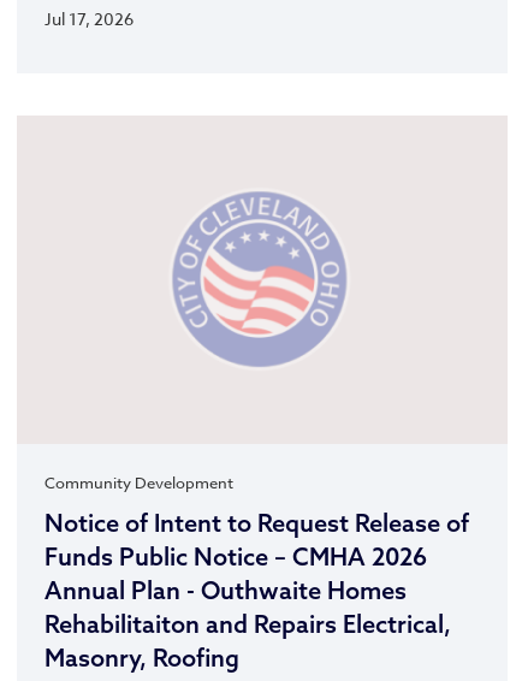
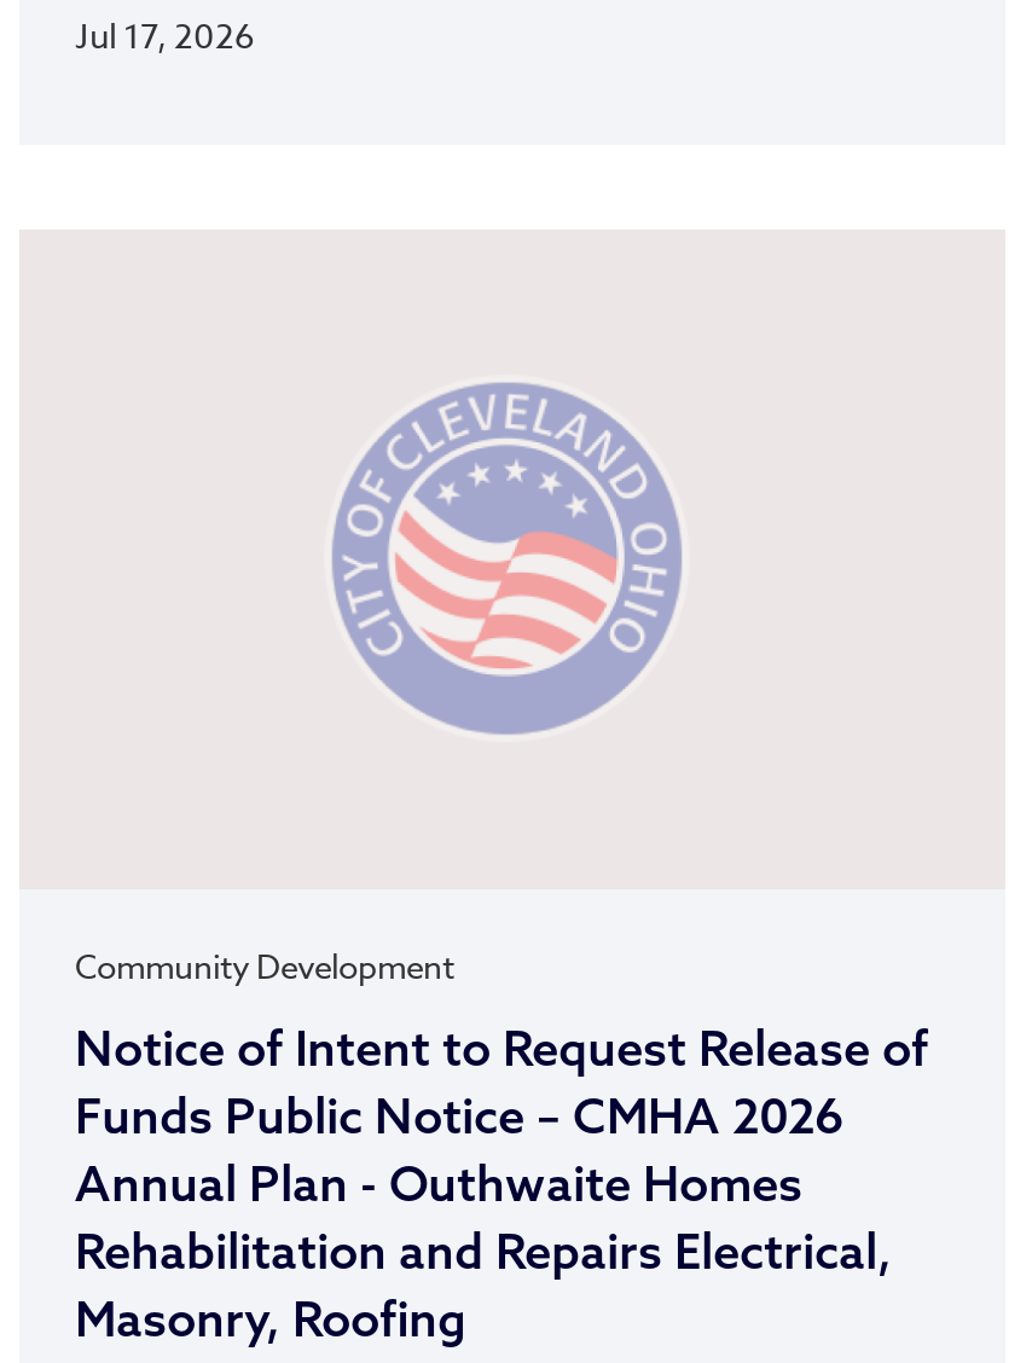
- Rehabilitaiton and Repairs Electrical,
+ Rehabilitation and Repairs Electrical,
